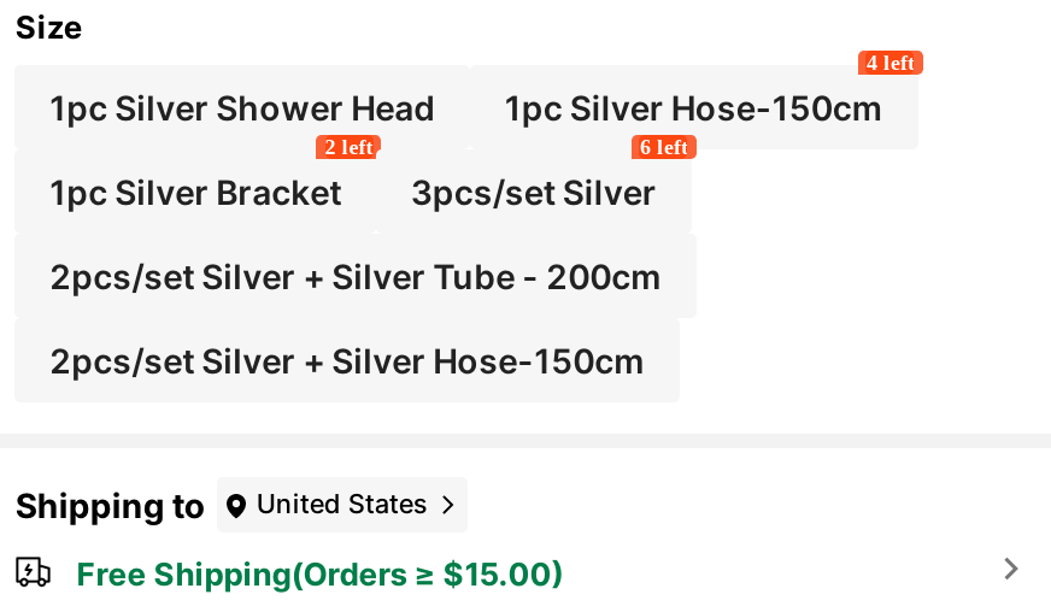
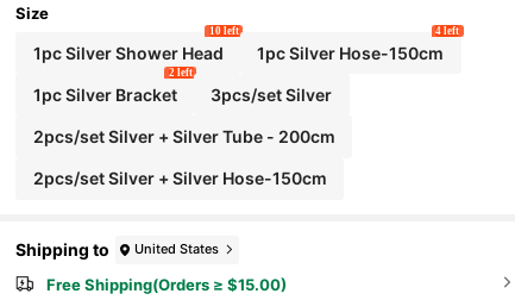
+ 10 left

- 6 left
